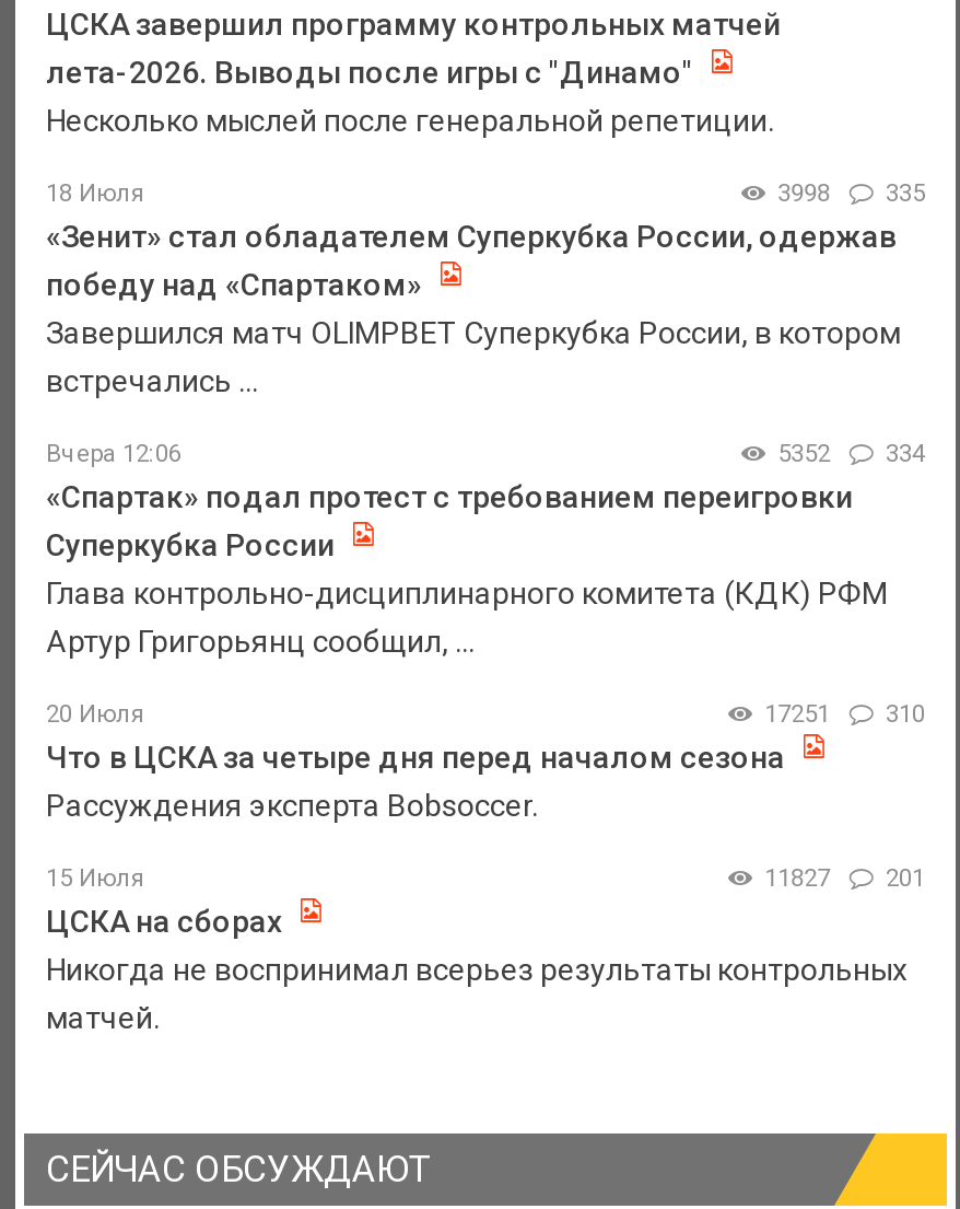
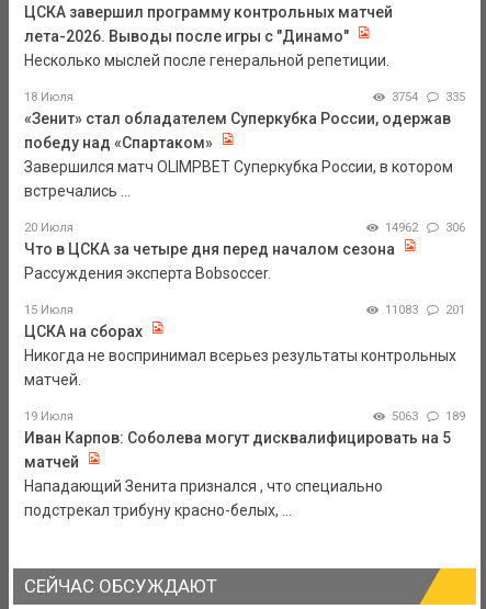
- 3998 335
+ 3754 335

- Вчера 12:06
- 5352
- 334
- «Спартак» подал протест с требованием переигровки
- Суперкубка России
- Глава контрольно-дисциплинарного комитета (КДК) РФМ
- Артур Григорьянц сообщил, ...

moved up: 20 Июля | Что в ЦСКА за четыре дня перед началом сезона | Рассуждения эксперта Bobsoccer. | 15 Июля | 201 | ЦСКА на сборах | Никогда не воспринимал всерьез результаты контрольных | матчей.

- 17251
+ 14962

- 310
+ 306

- 11827 201
+ 11083 201

+ 19 Июля
+ 5063
+ 189
+ Иван Карпов: Соболева могут дисквалифицировать на 5
+ матчей
+ Нападающий Зенита признался , что специально
+ подстрекал трибуну красно-белых, ...
